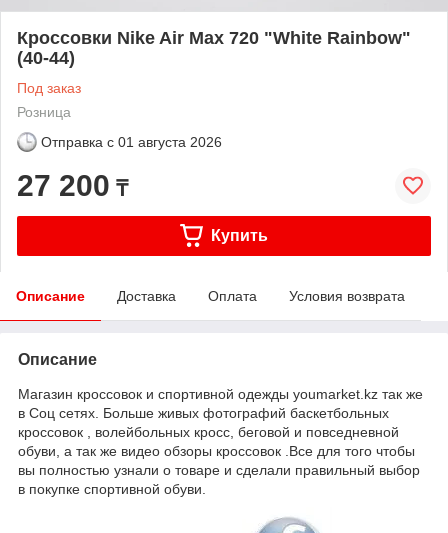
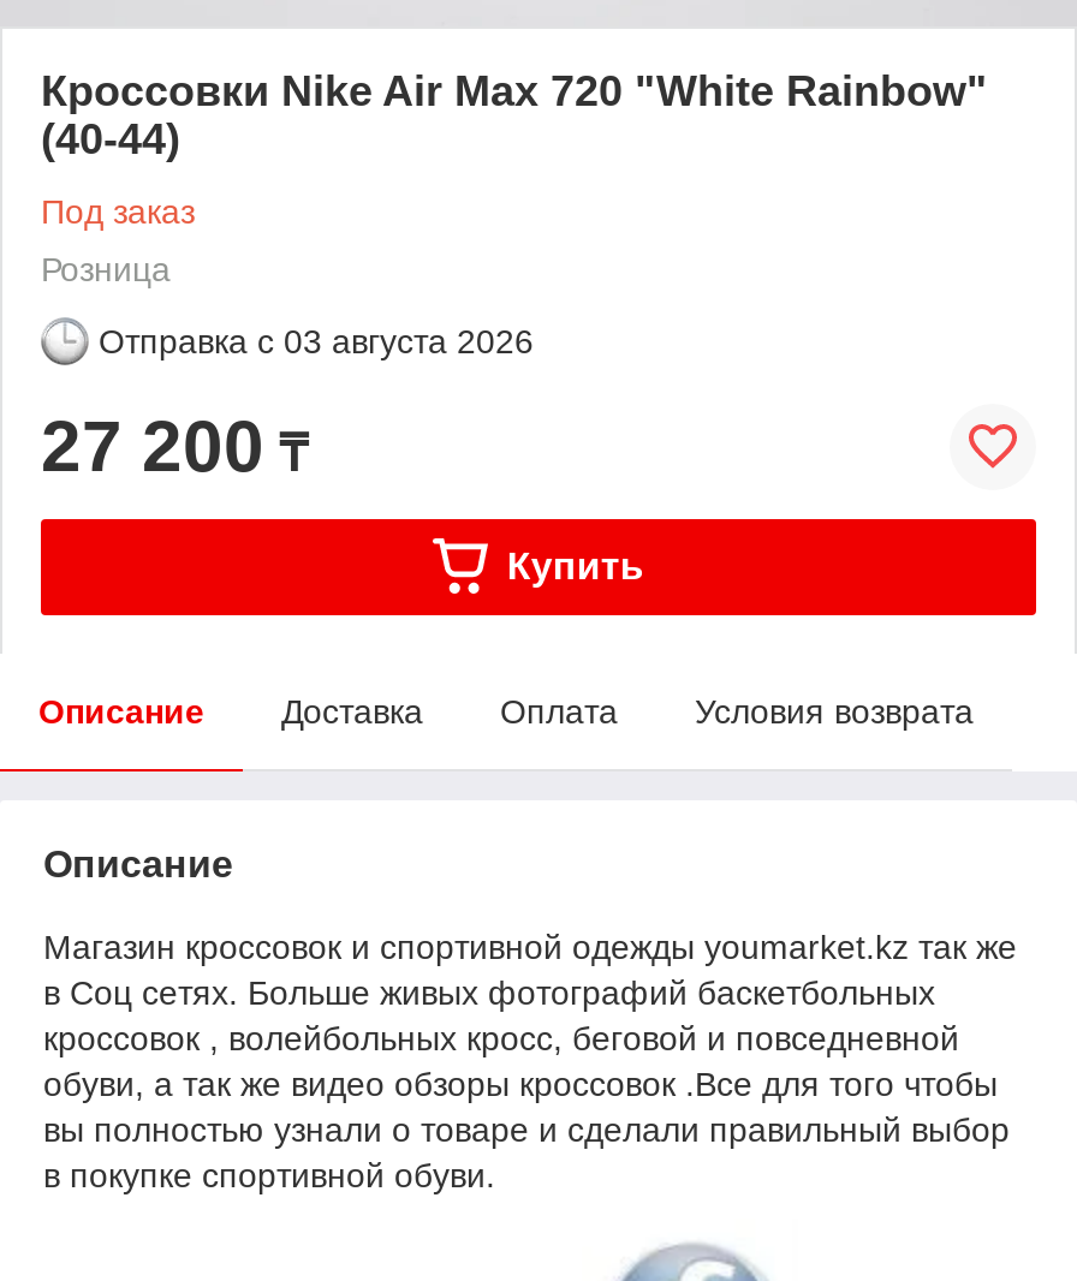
- Отправка с 01 августа 2026
+ Отправка с 03 августа 2026
